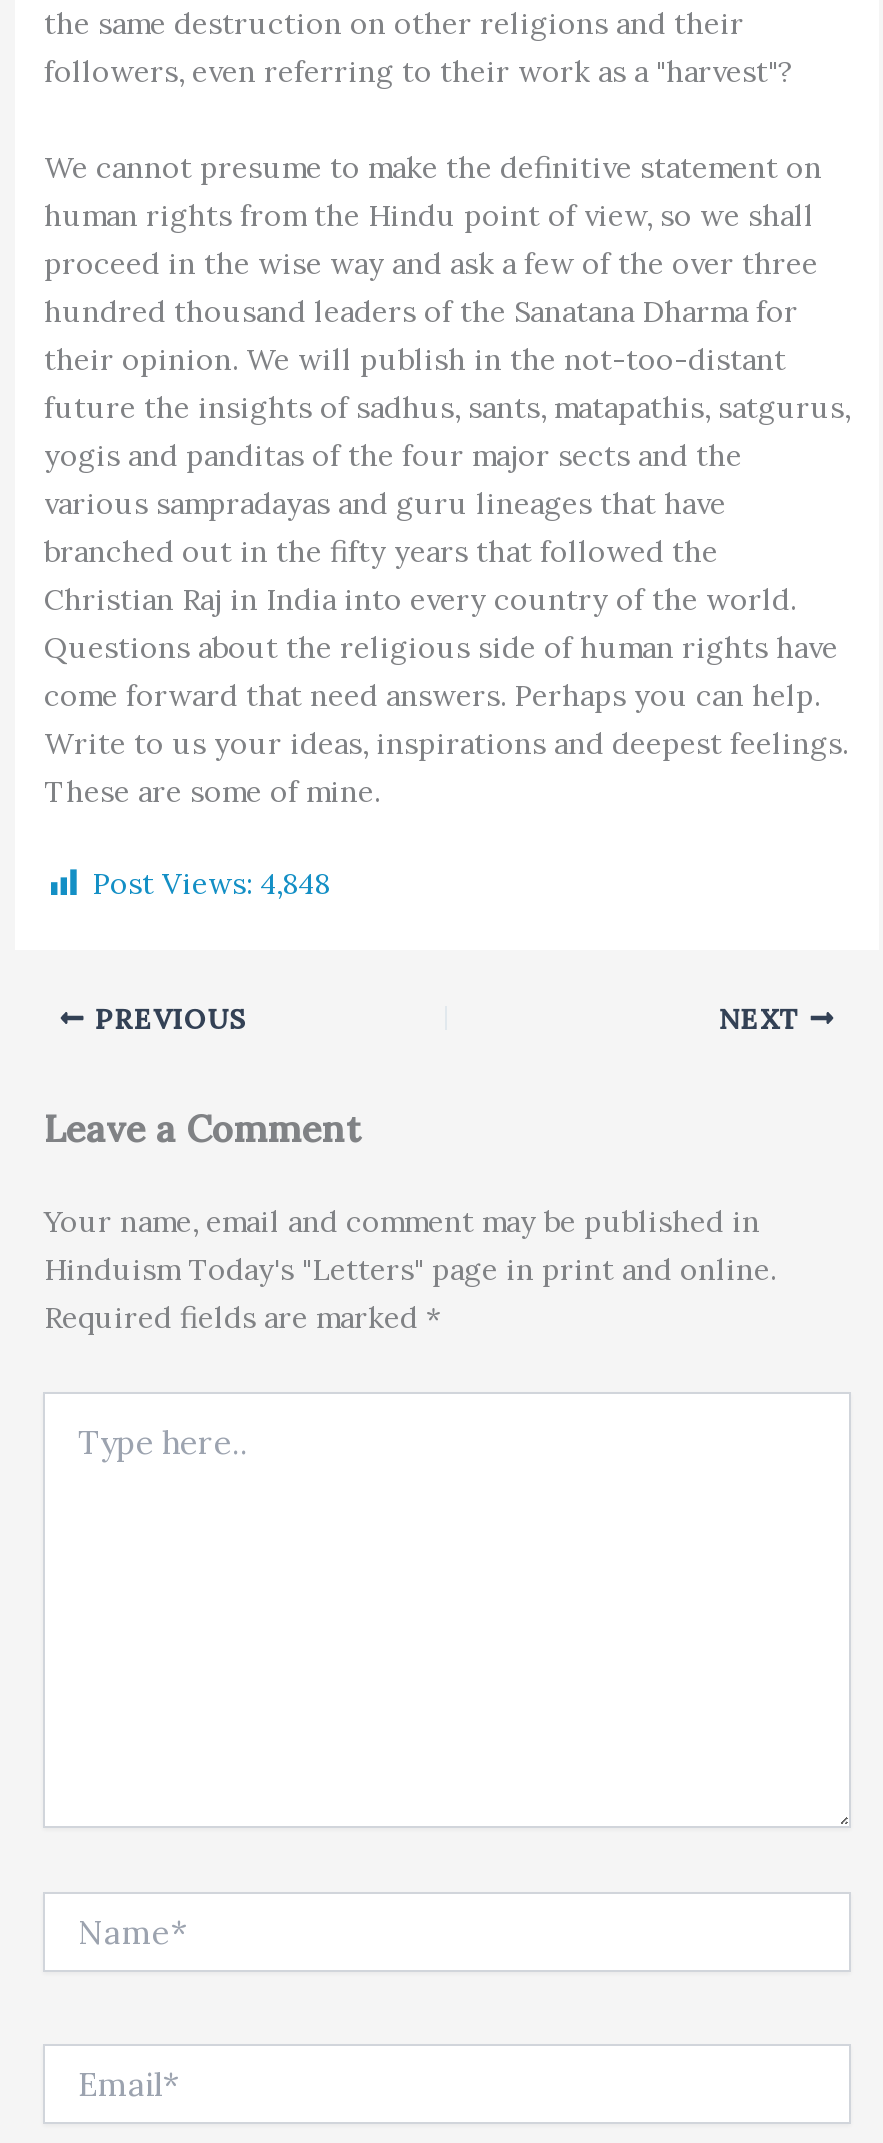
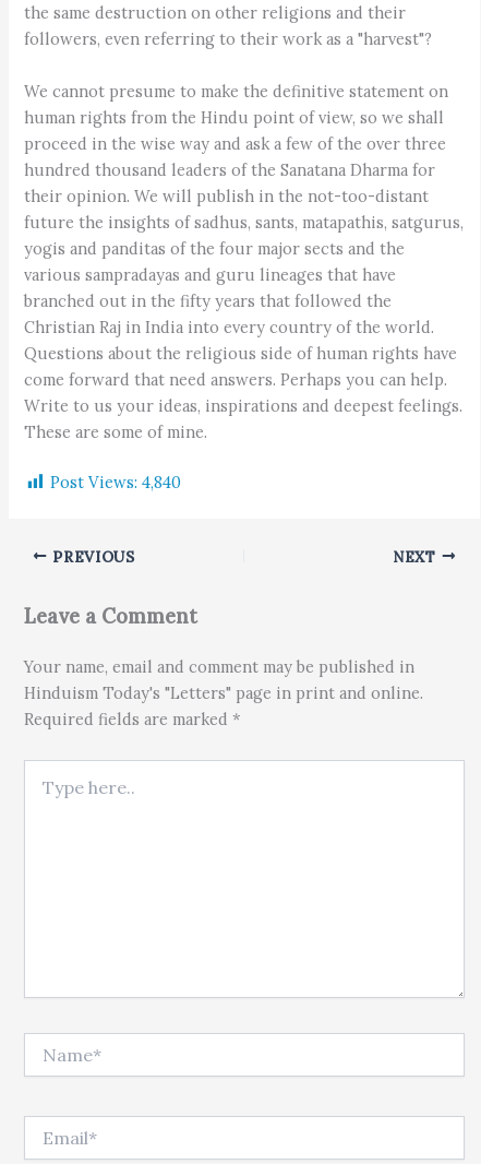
- Post Views: 4,848
+ Post Views: 4,840
